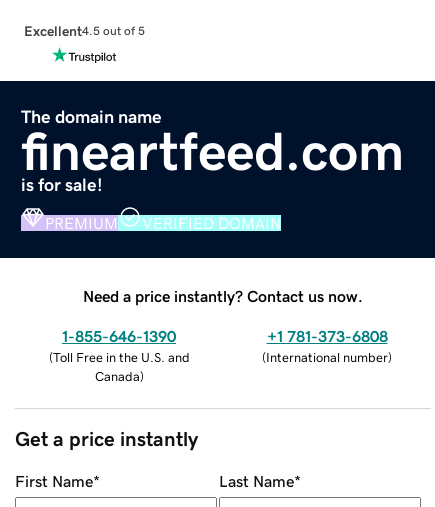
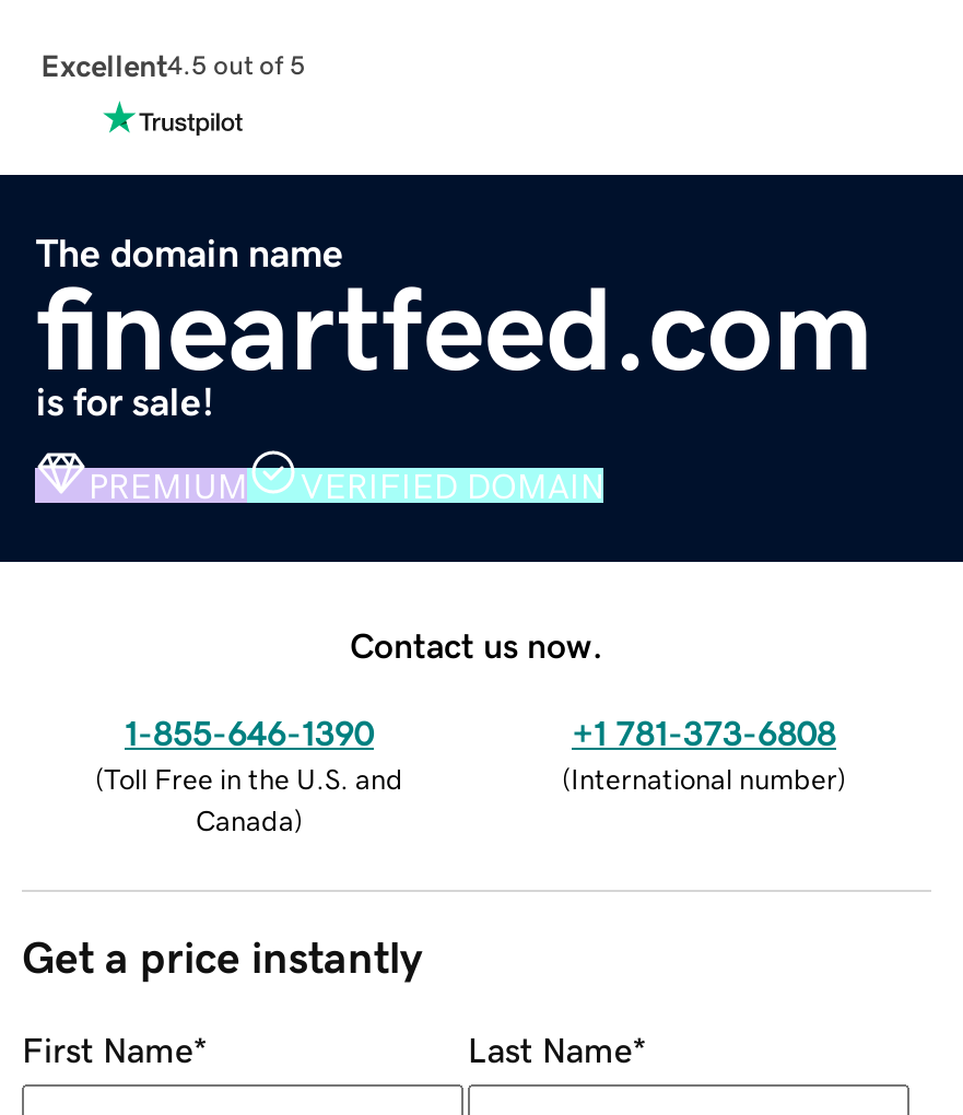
- Need a price instantly? Contact us now.
+ Contact us now.
